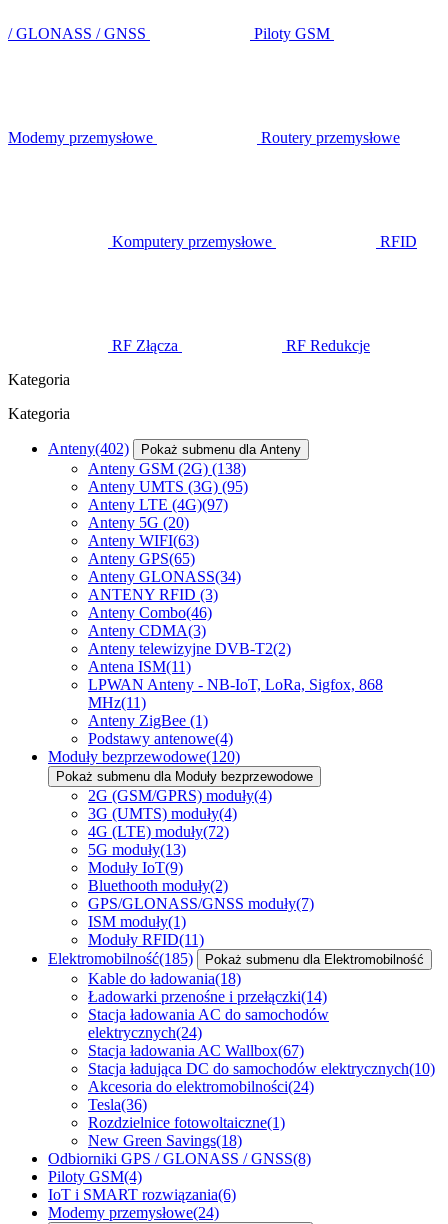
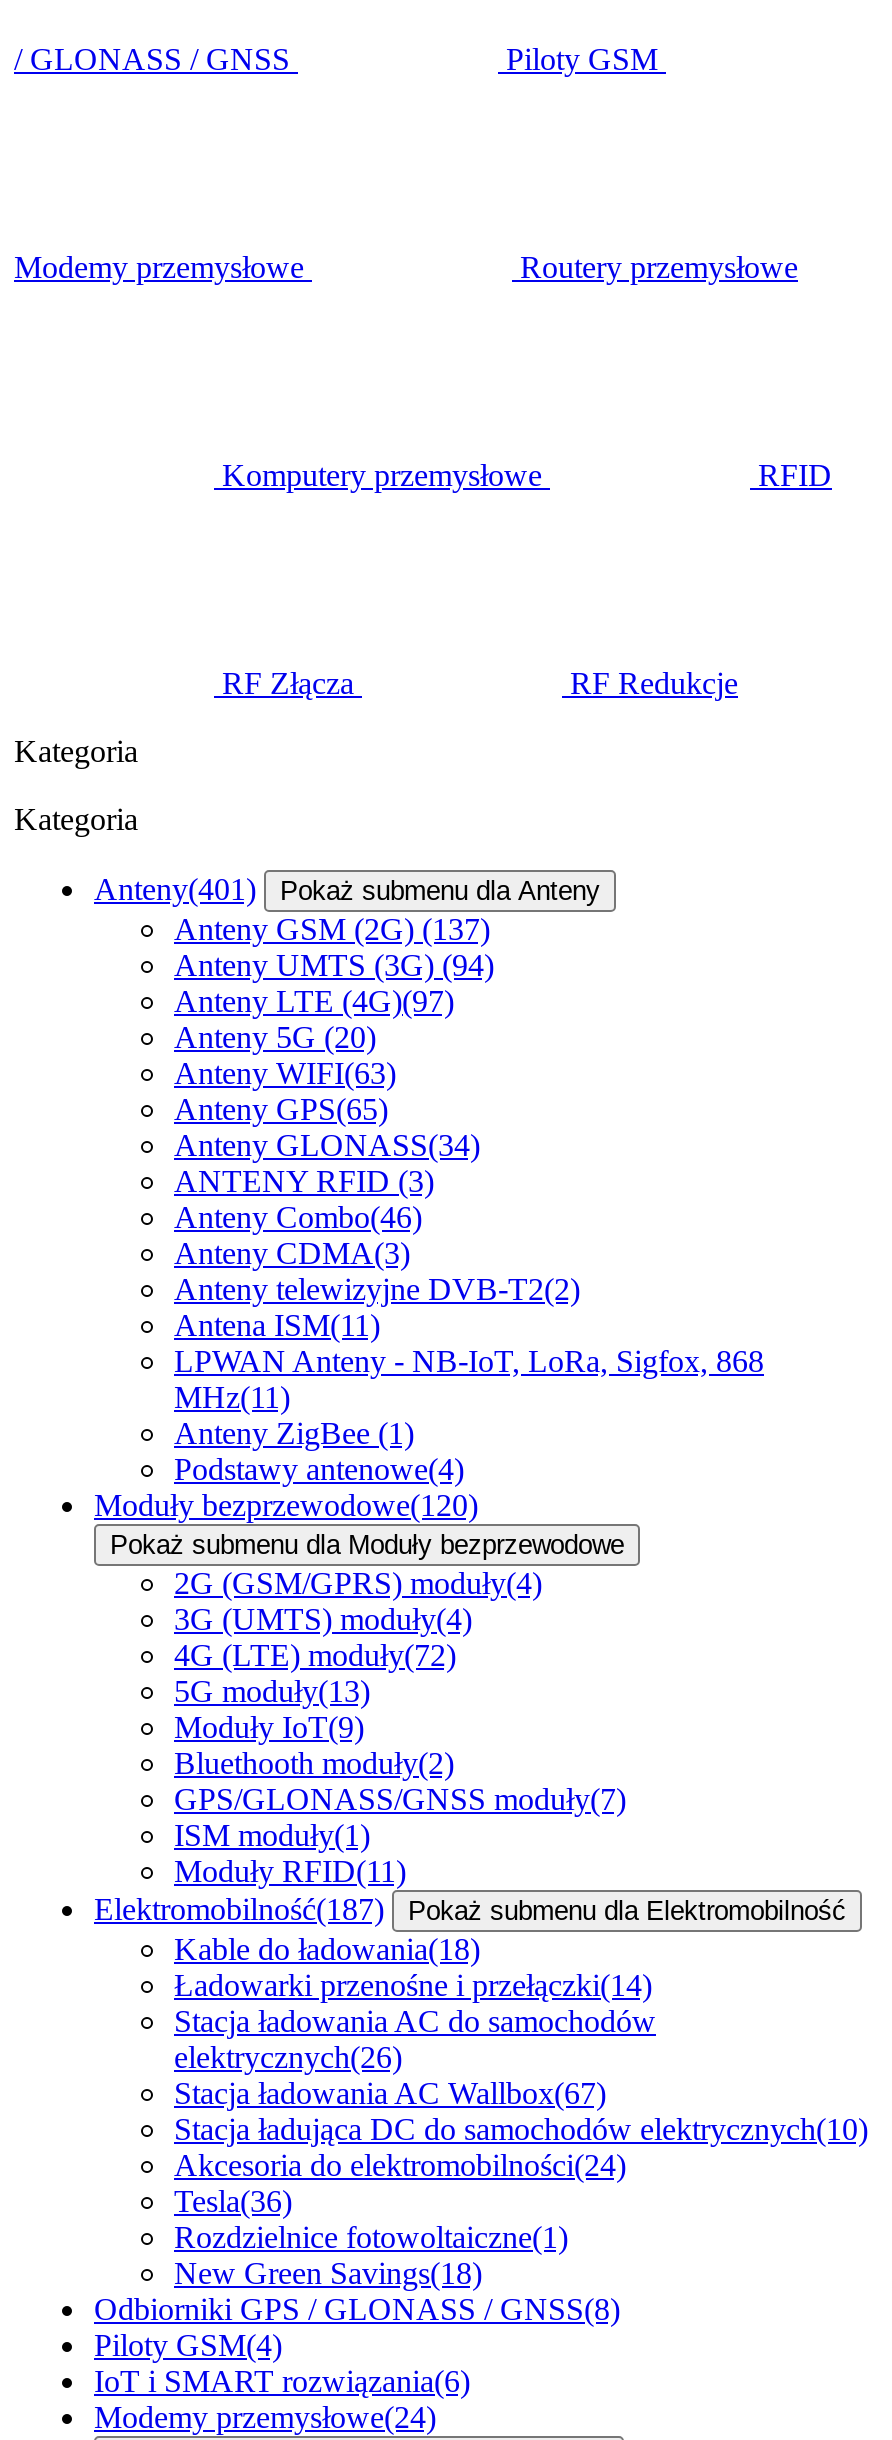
- Anteny(402) Pokaż submenu dla Anteny
+ Anteny(401) Pokaż submenu dla Anteny

- Anteny GSM (2G)(138)
+ Anteny GSM (2G)(137)

- Anteny UMTS (3G) (95)
+ Anteny UMTS (3G) (94)

- Elektromobilność(185)
+ Elektromobilność(187)

- elektrycznych(24)
+ elektrycznych(26)
